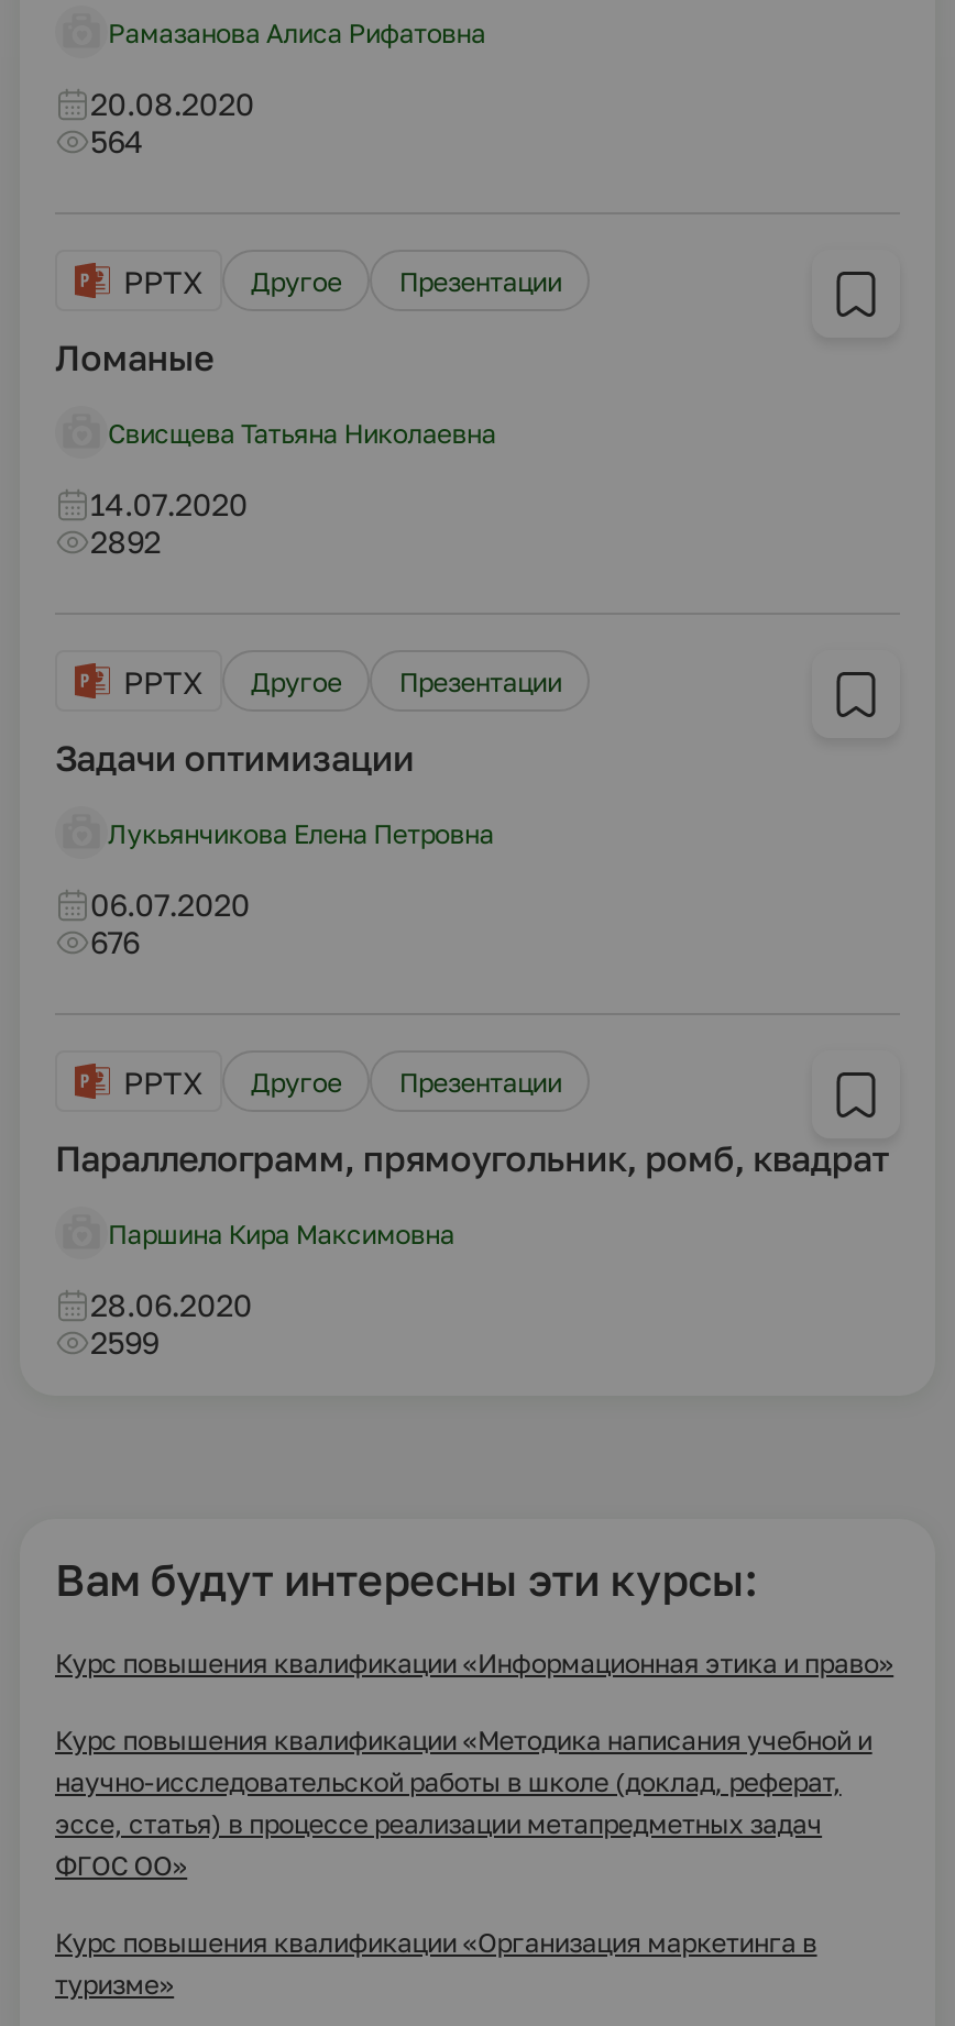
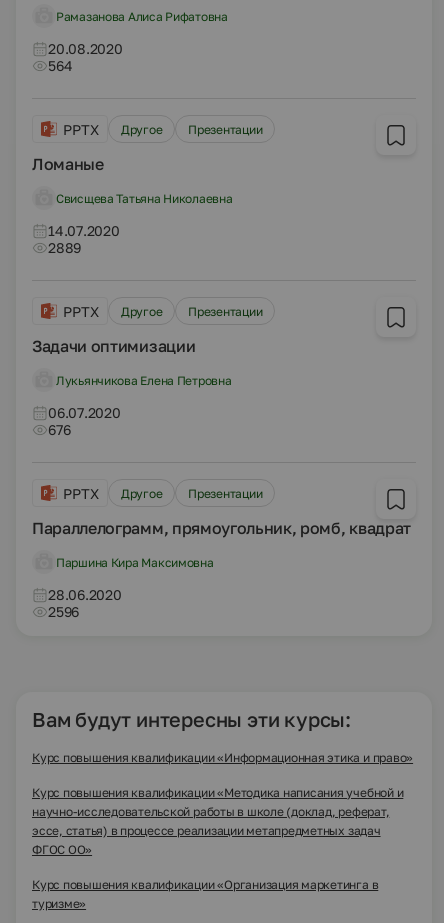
- 2892
+ 2889

- 2599
+ 2596
